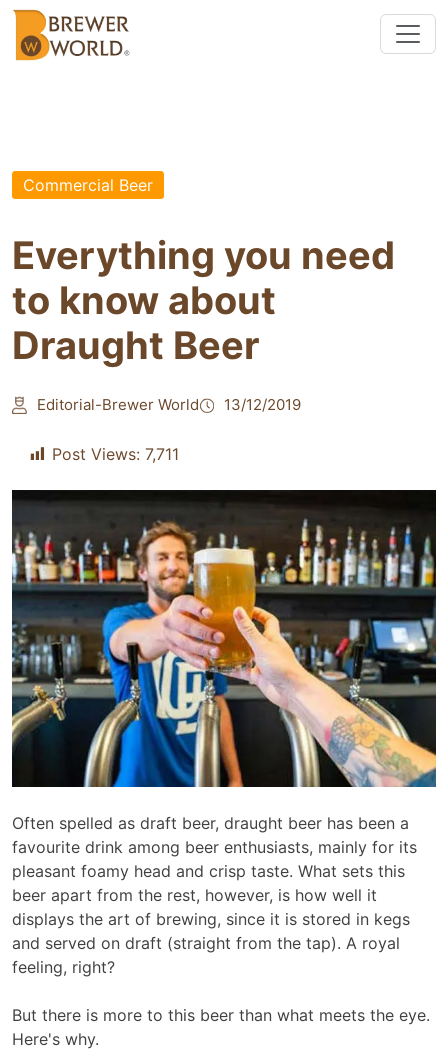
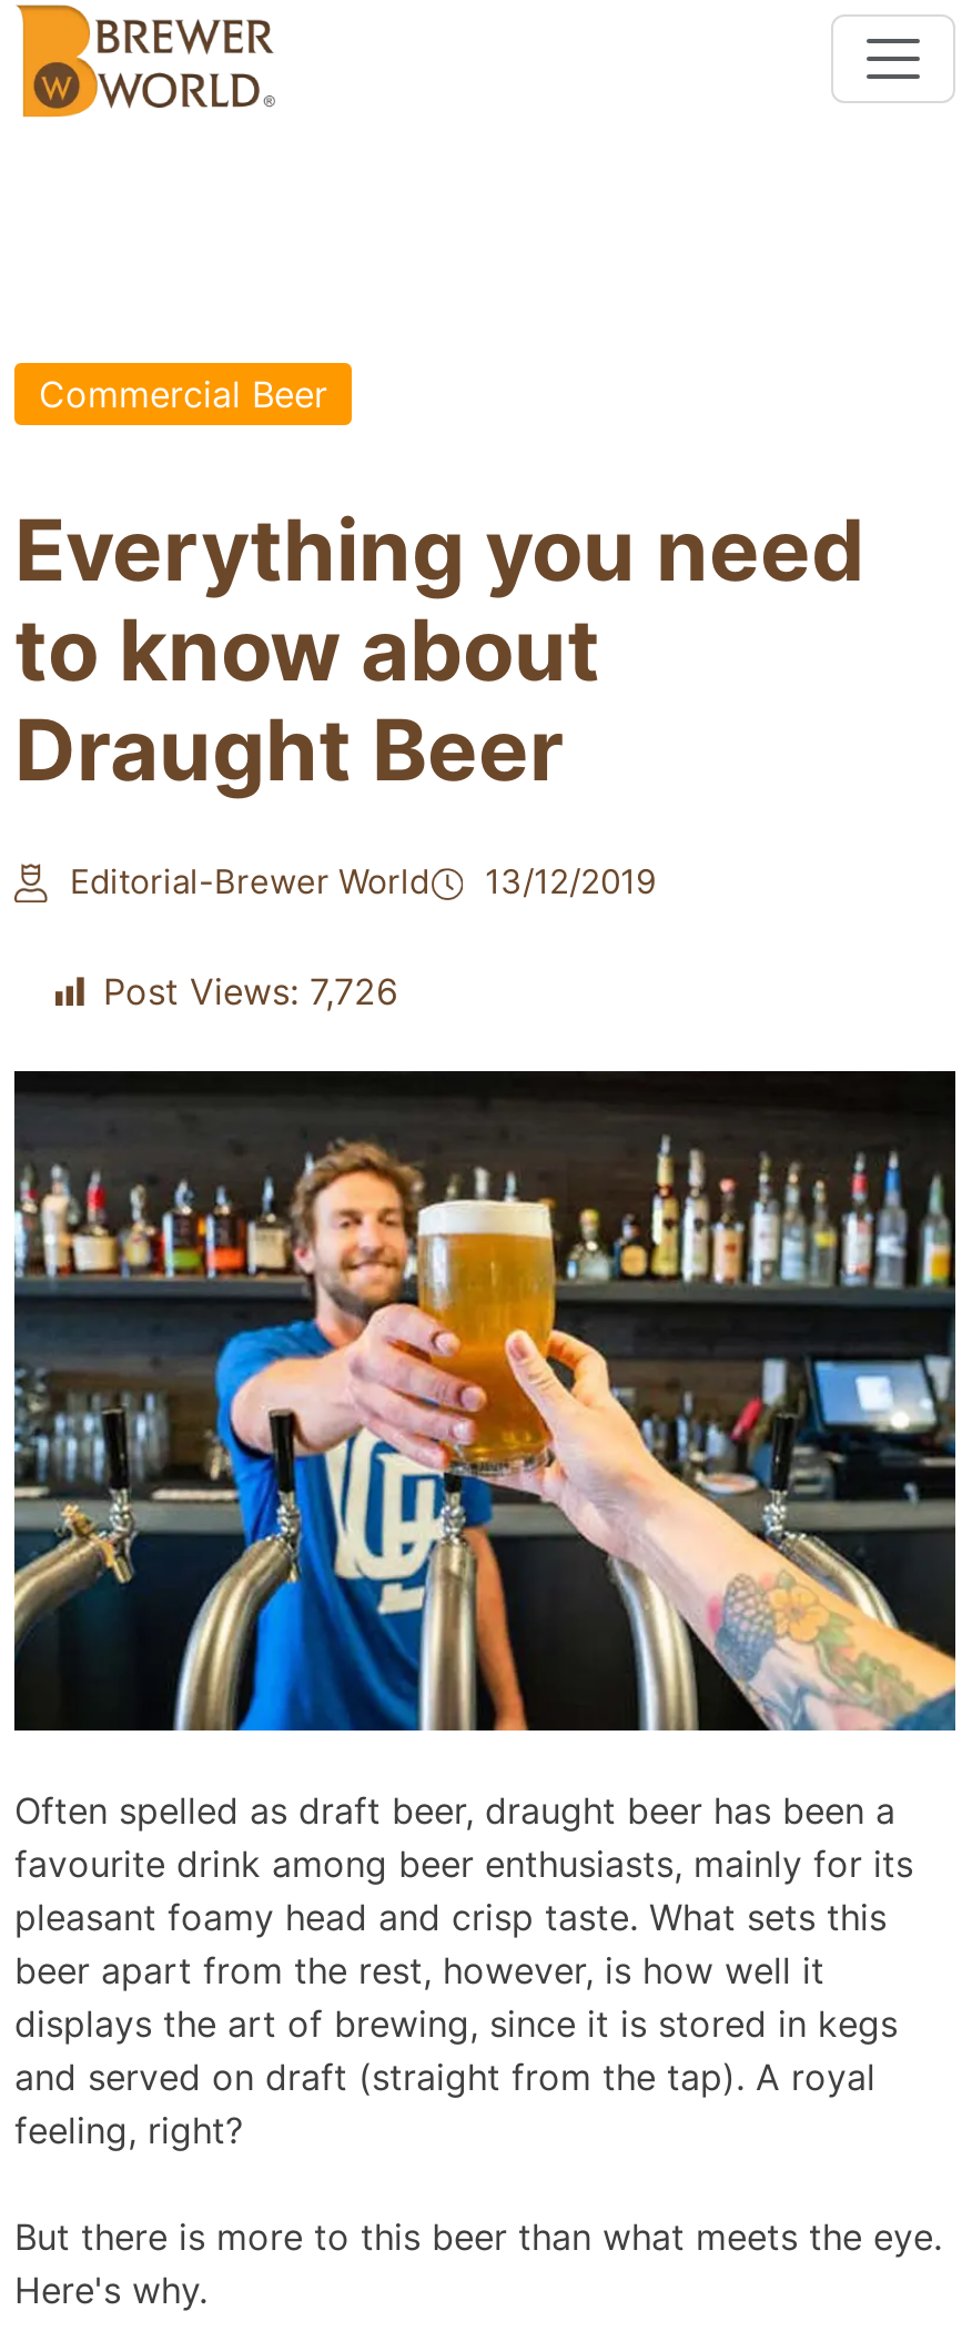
- Post Views: 7,711
+ Post Views: 7,726
